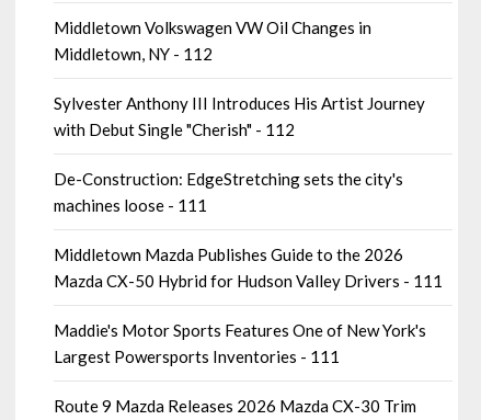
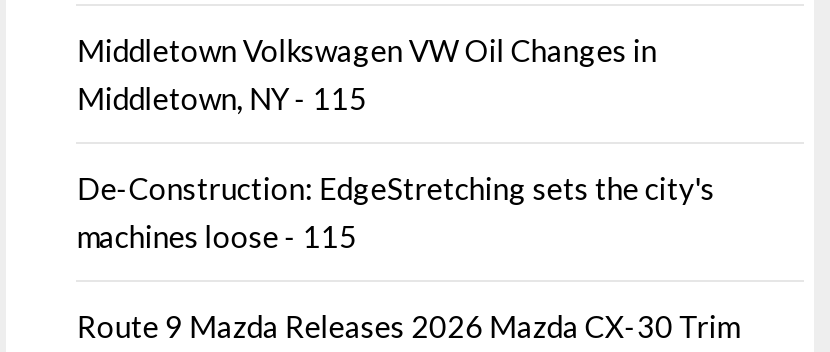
- Middletown, NY - 112
- Sylvester Anthony III Introduces His Artist Journey
- with Debut Single "Cherish" - 112
+ Middletown, NY - 115

- machines loose - 111
- Middletown Mazda Publishes Guide to the 2026
- Mazda CX-50 Hybrid for Hudson Valley Drivers - 111
- Maddie's Motor Sports Features One of New York's
- Largest Powersports Inventories - 111
+ machines loose - 115
